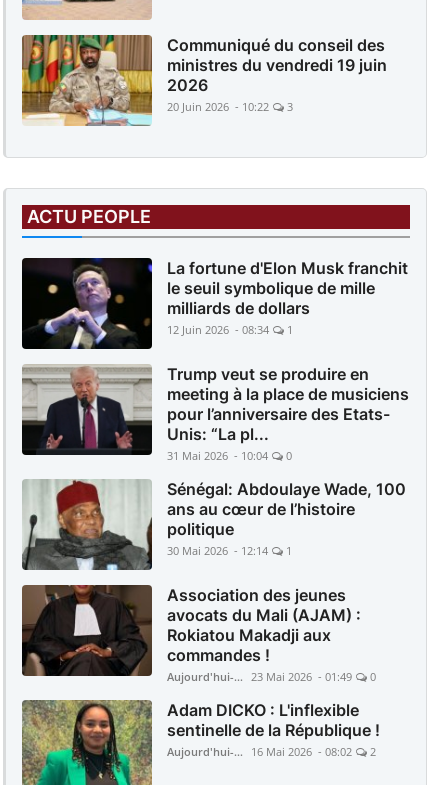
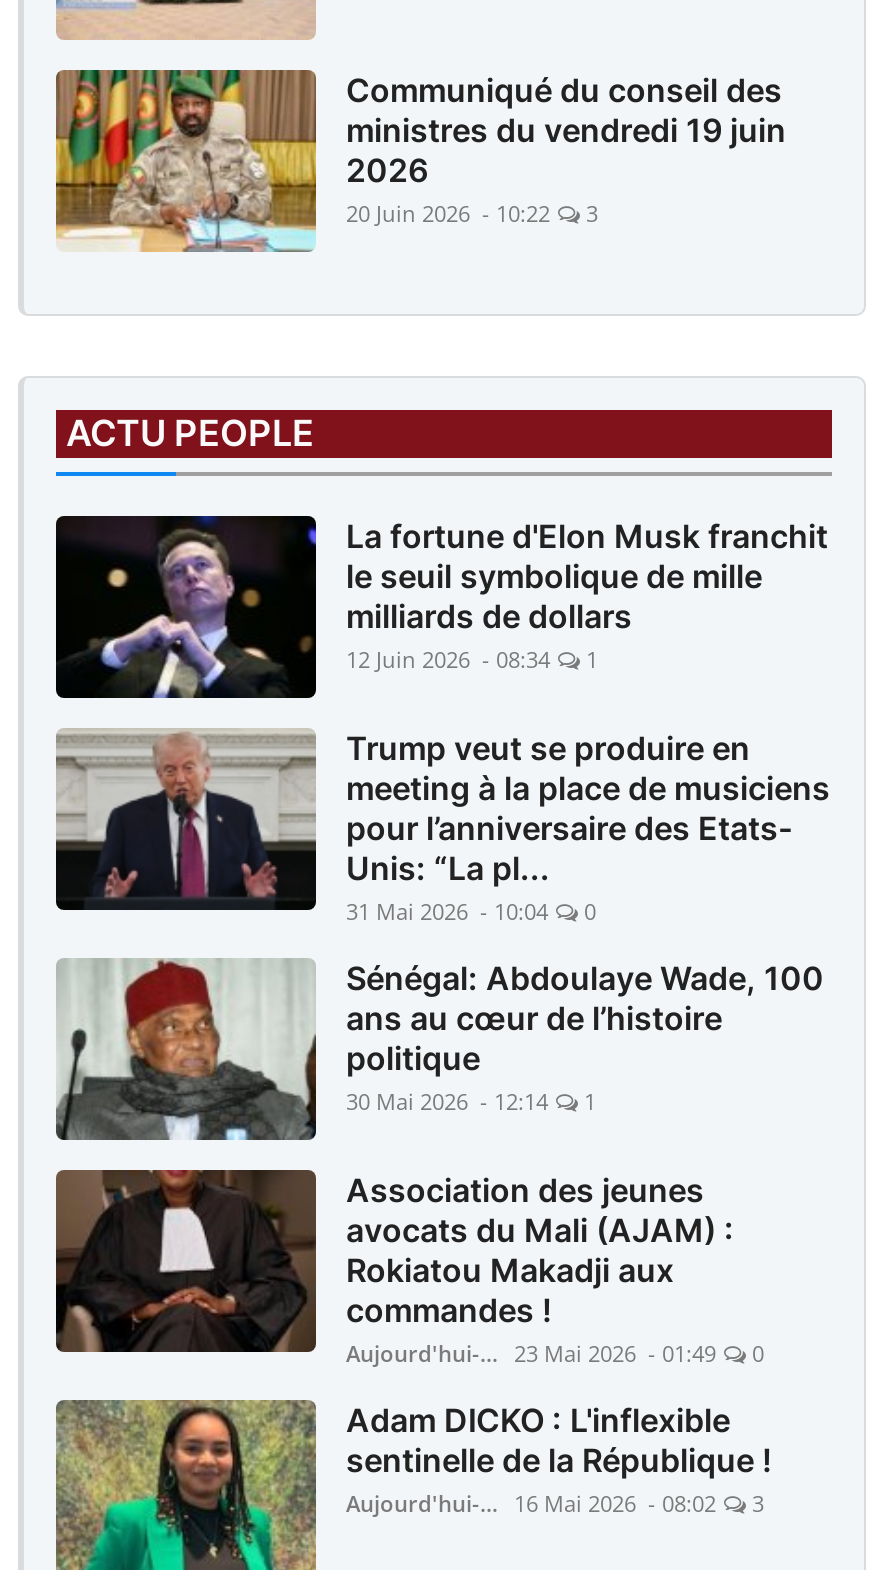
- 2
+ 3
